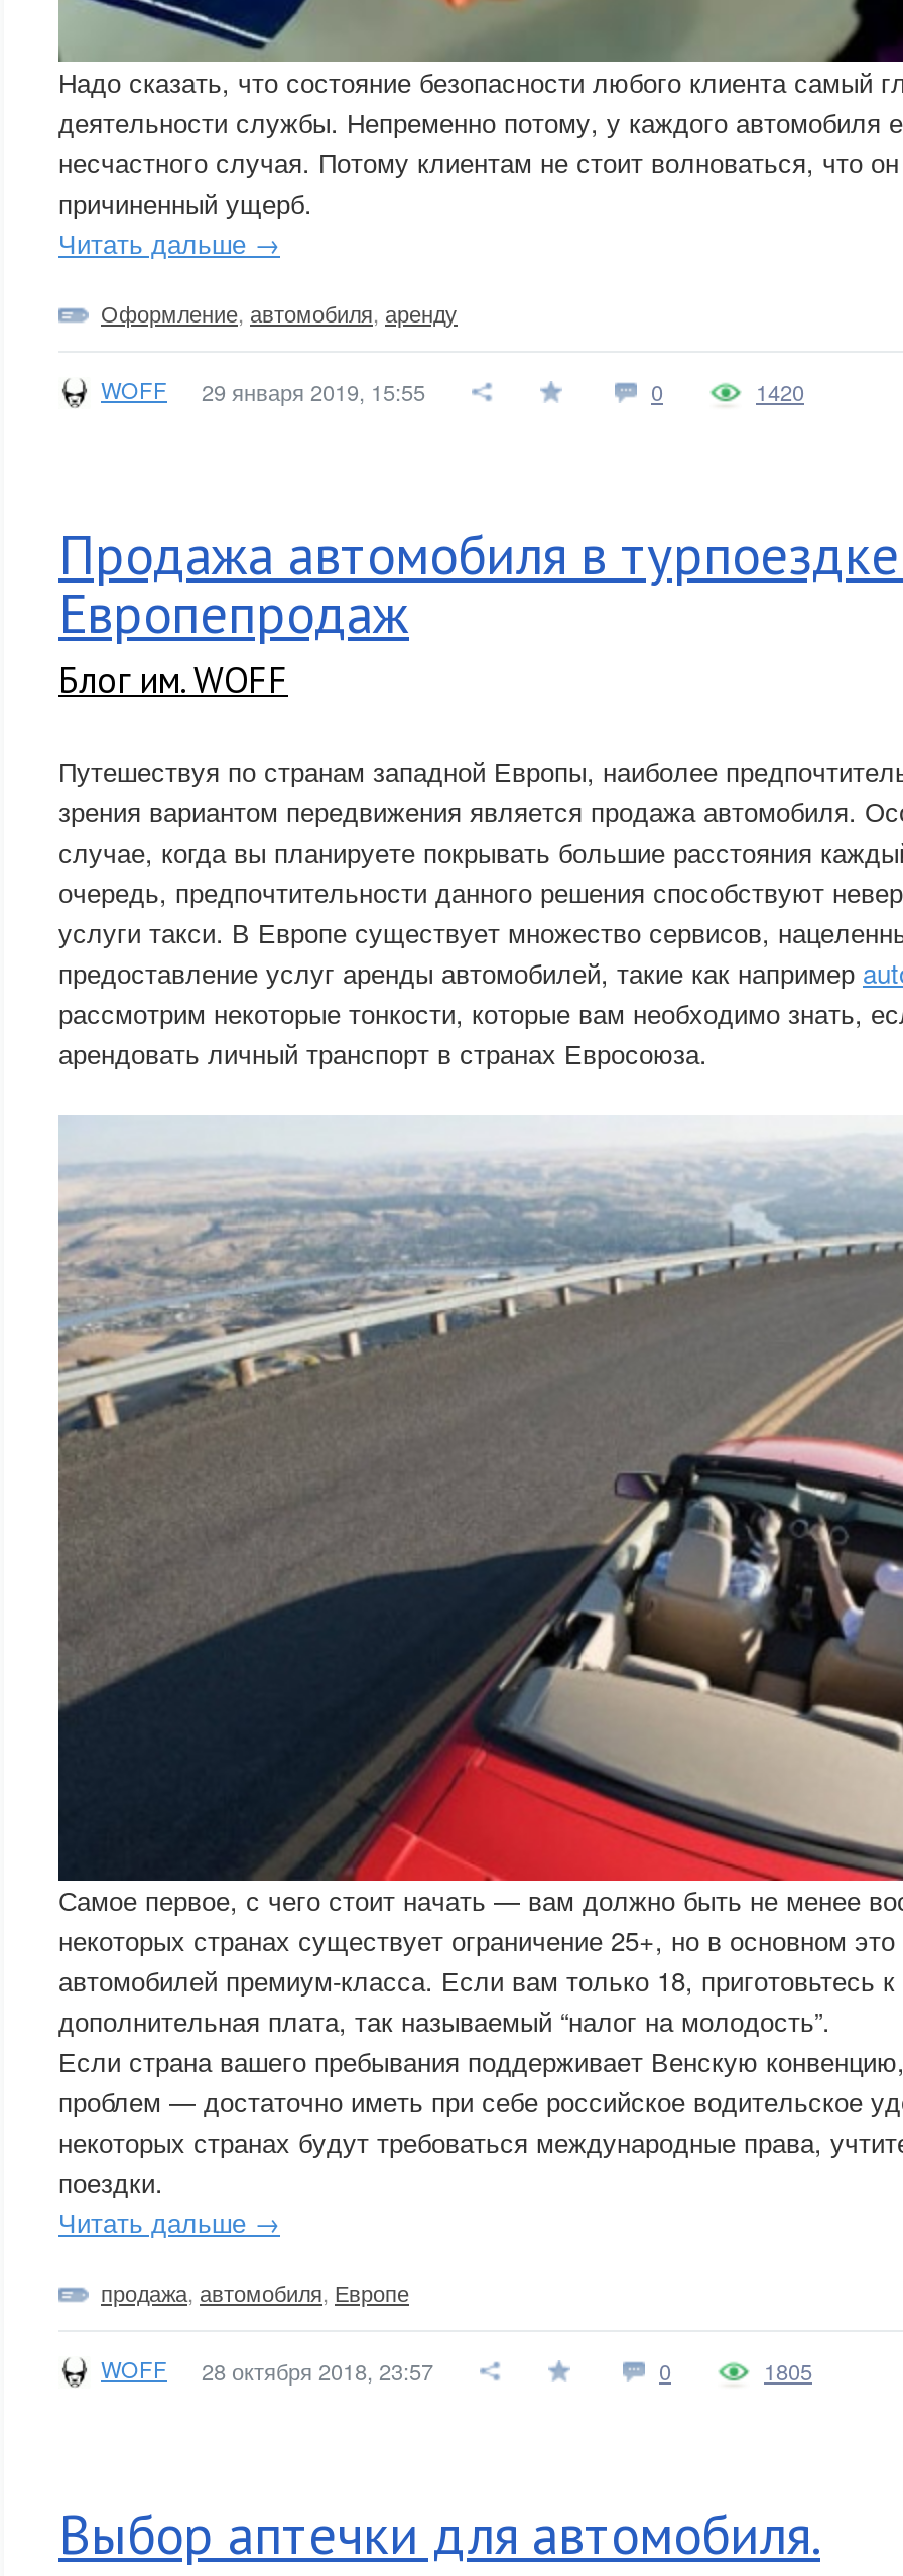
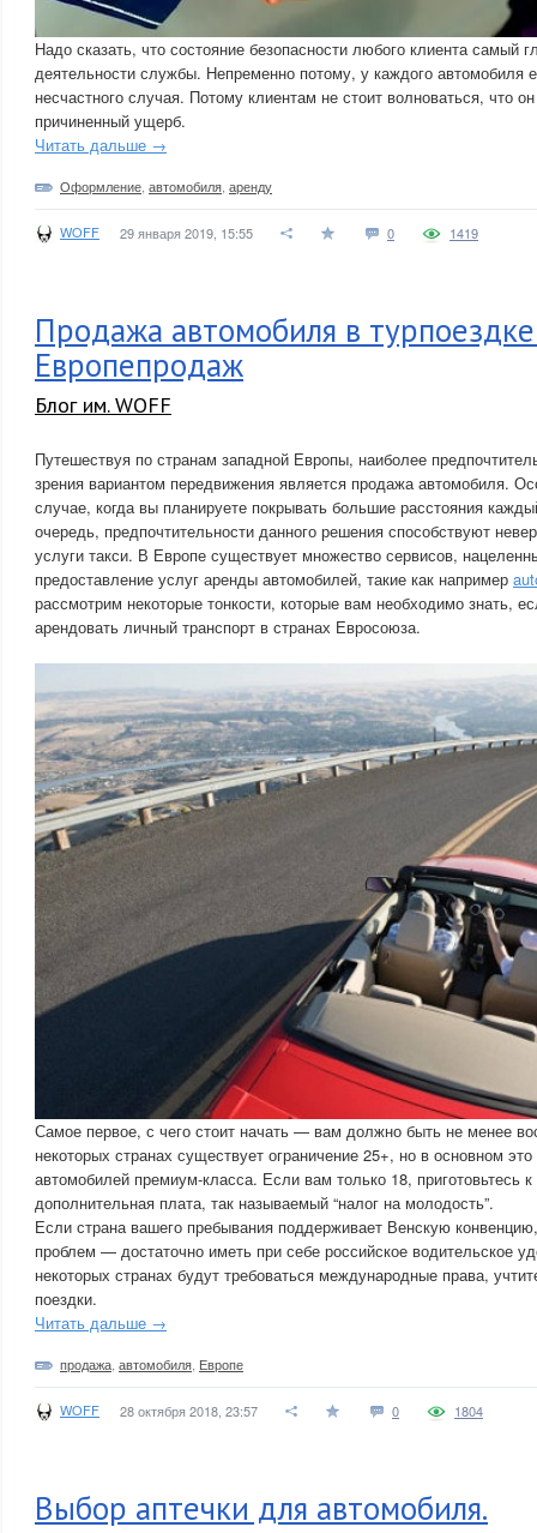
- 1420
+ 1419

- 1805
+ 1804
